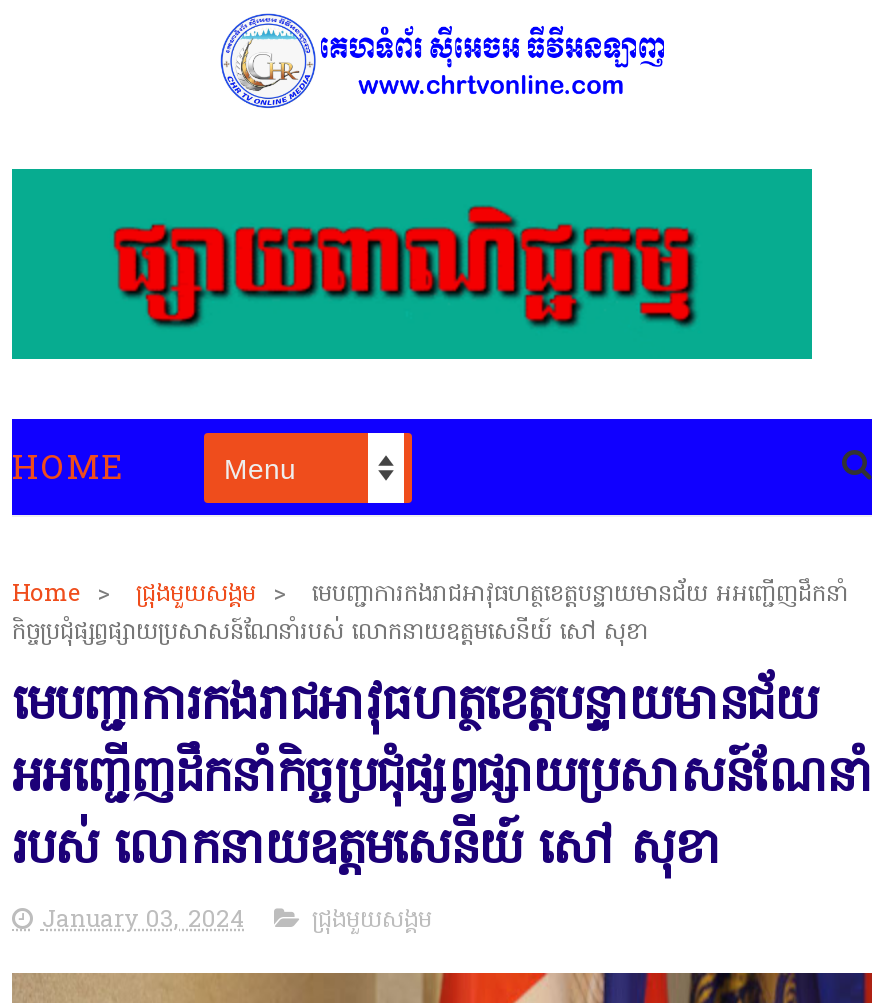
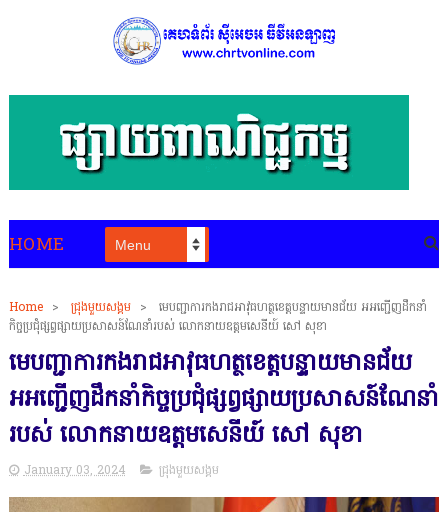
- [image]
+ [image]
